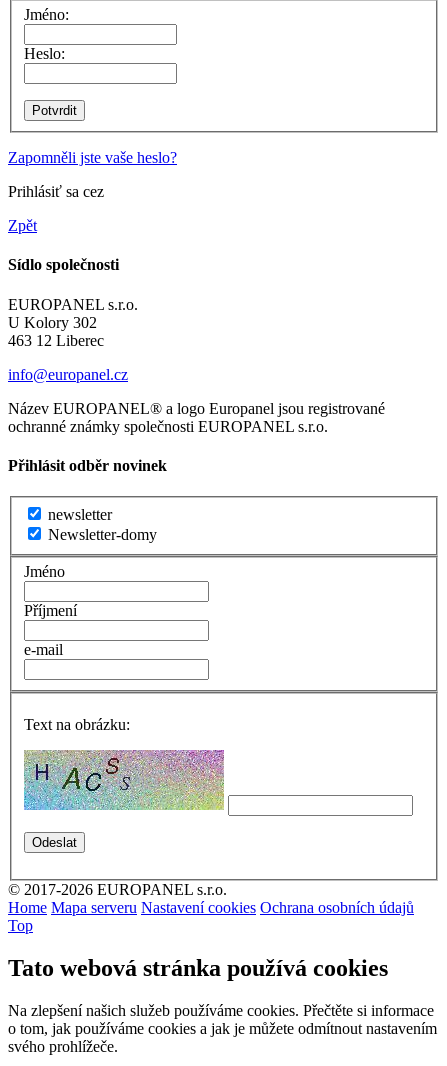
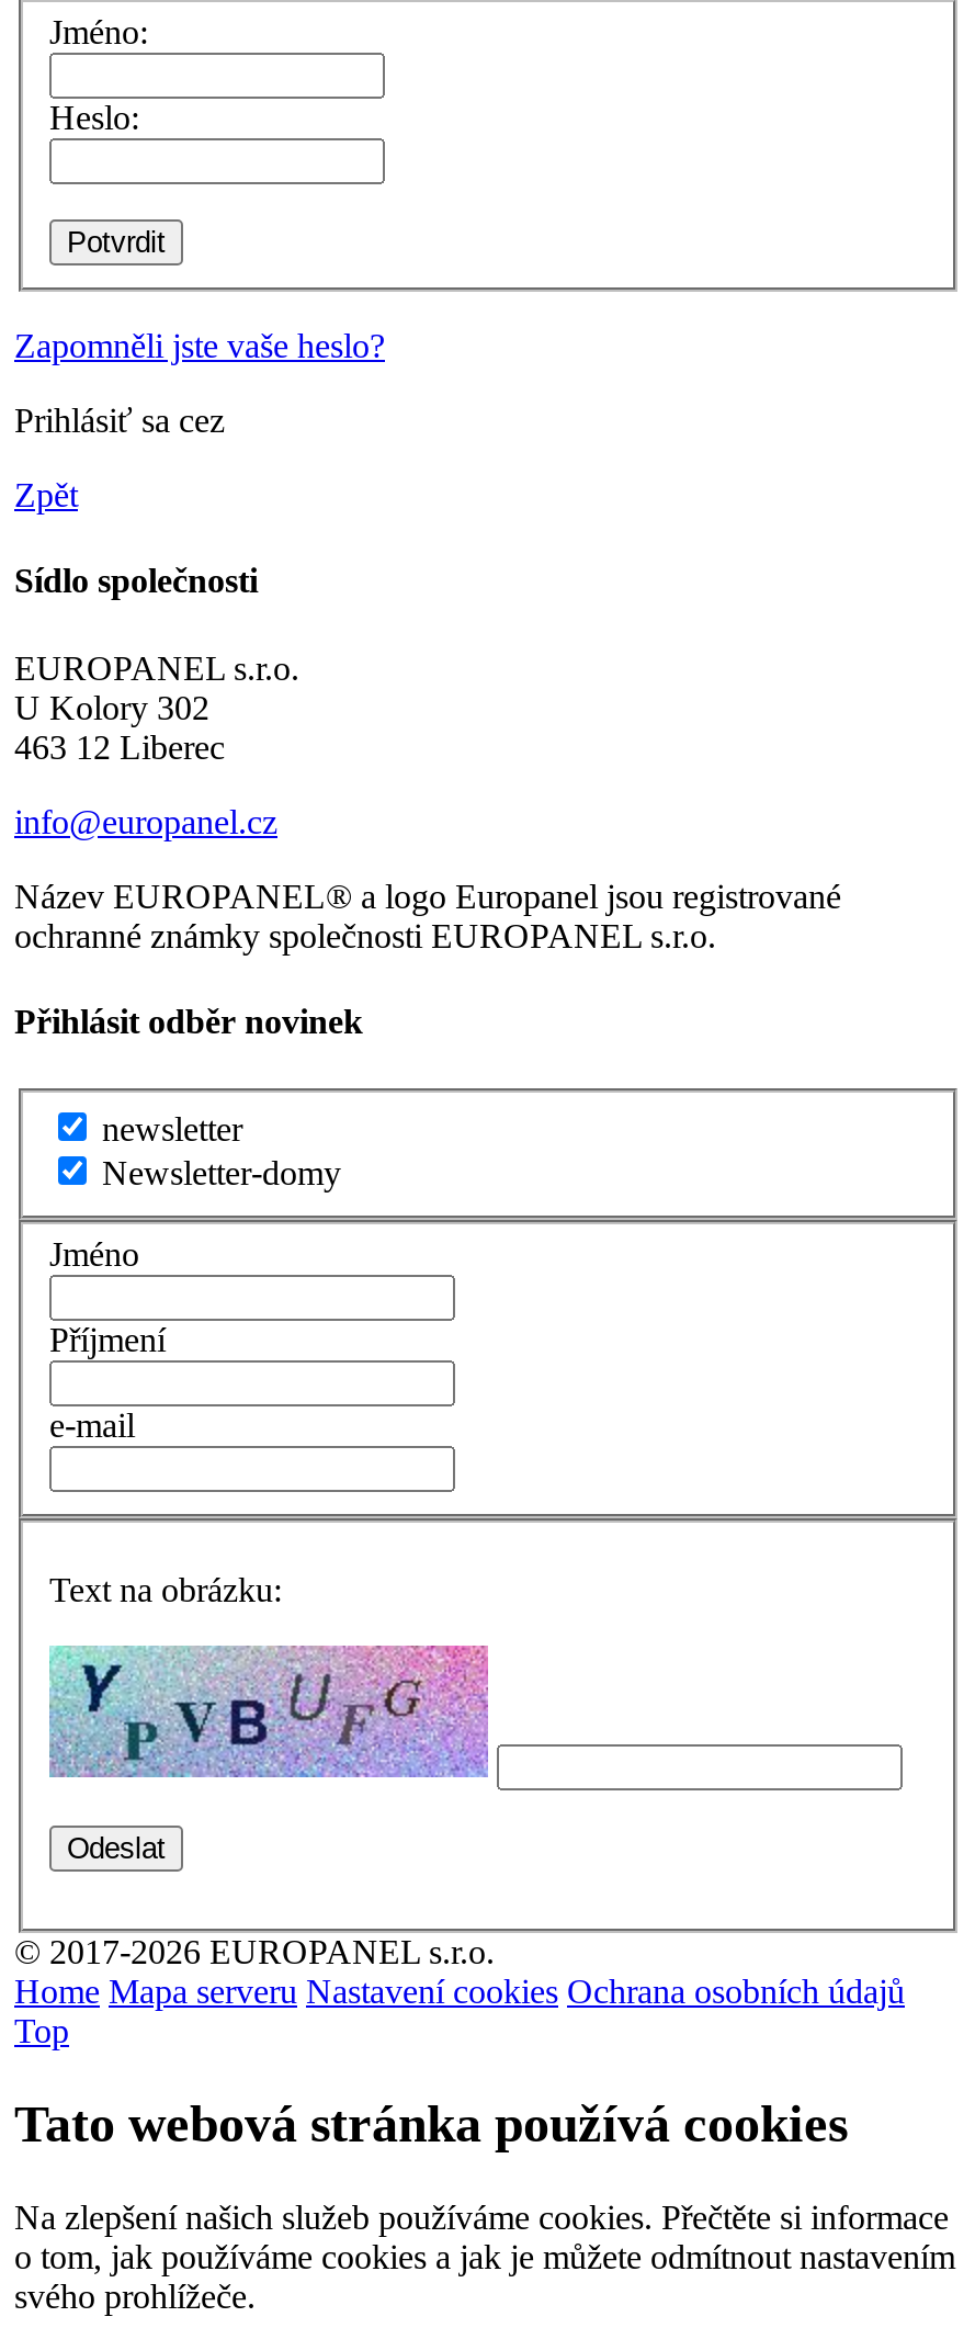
- [image]
+ [image]
